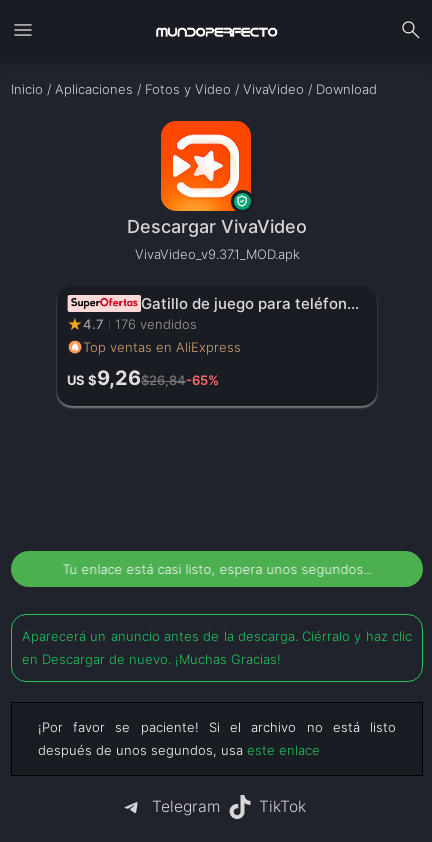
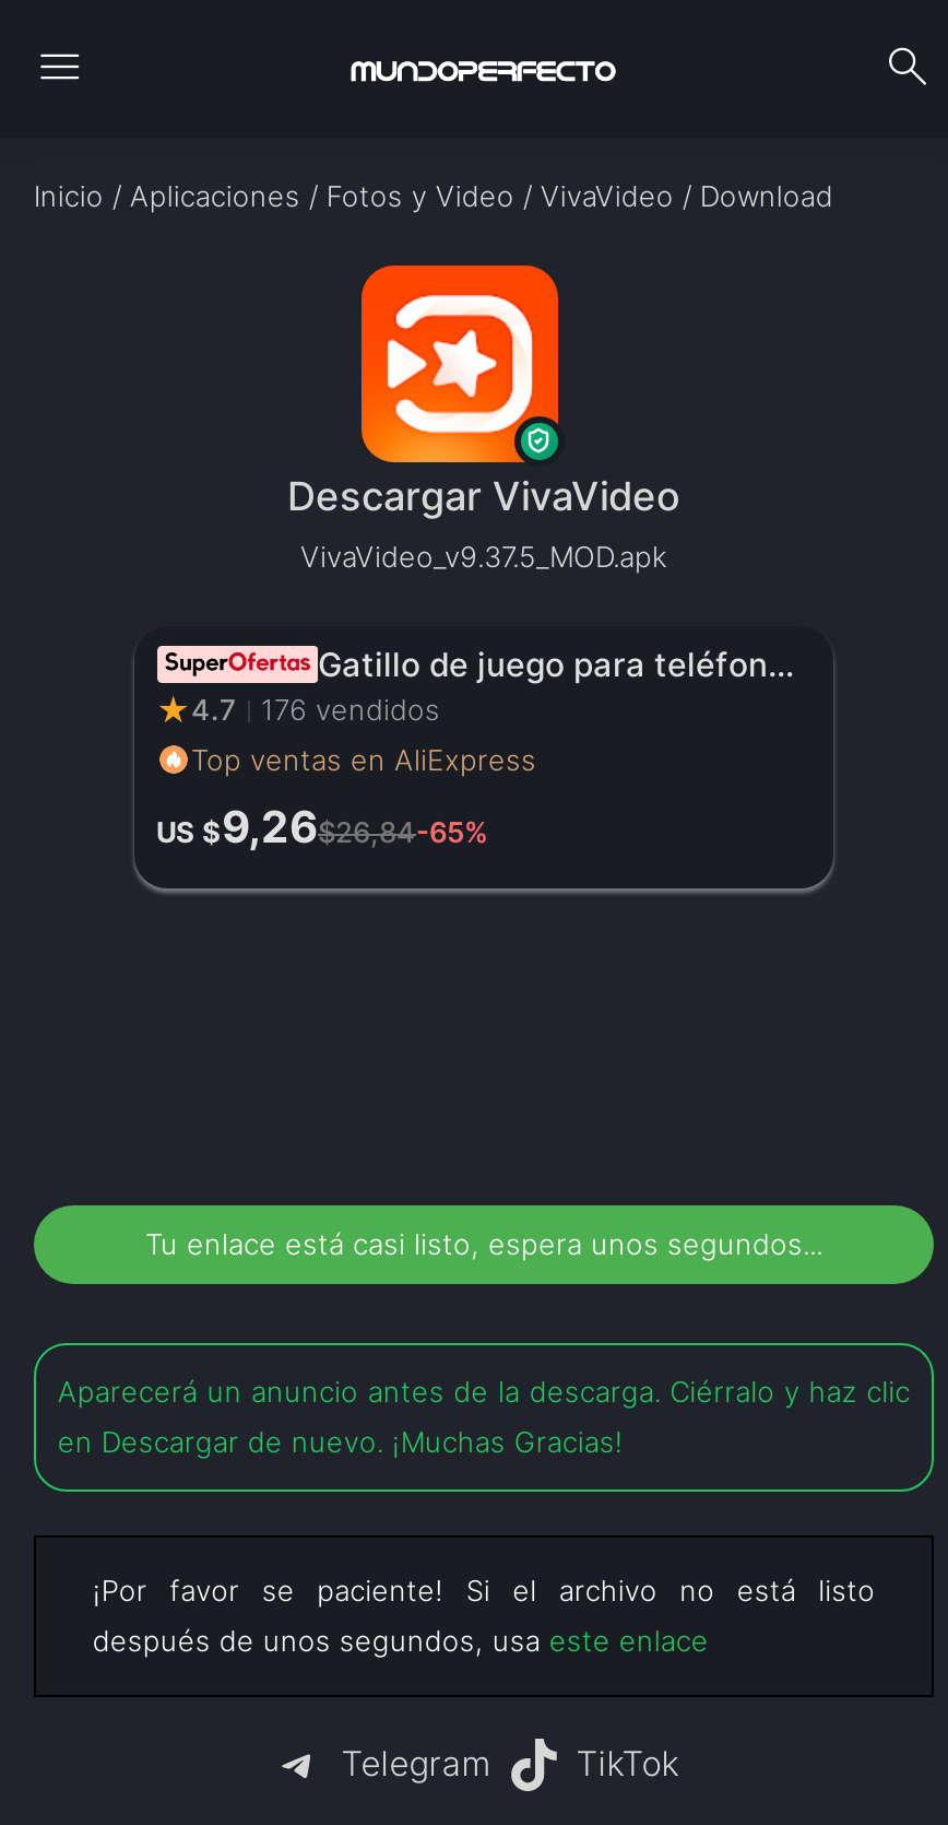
- VivaVideo_v9.37.1_MOD.apk
+ VivaVideo_v9.37.5_MOD.apk
